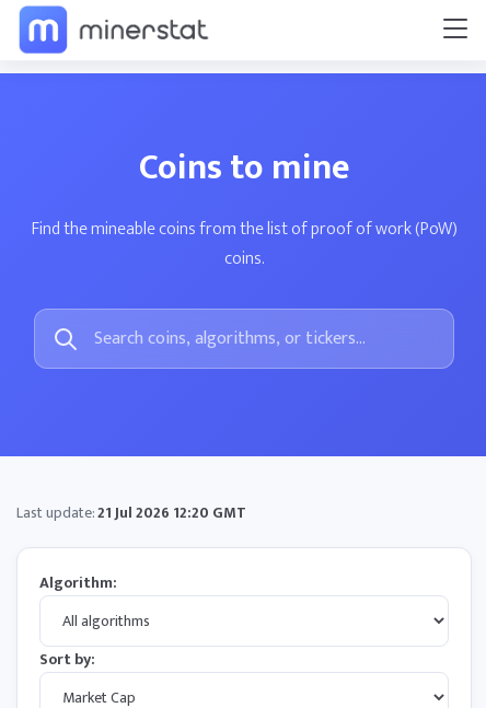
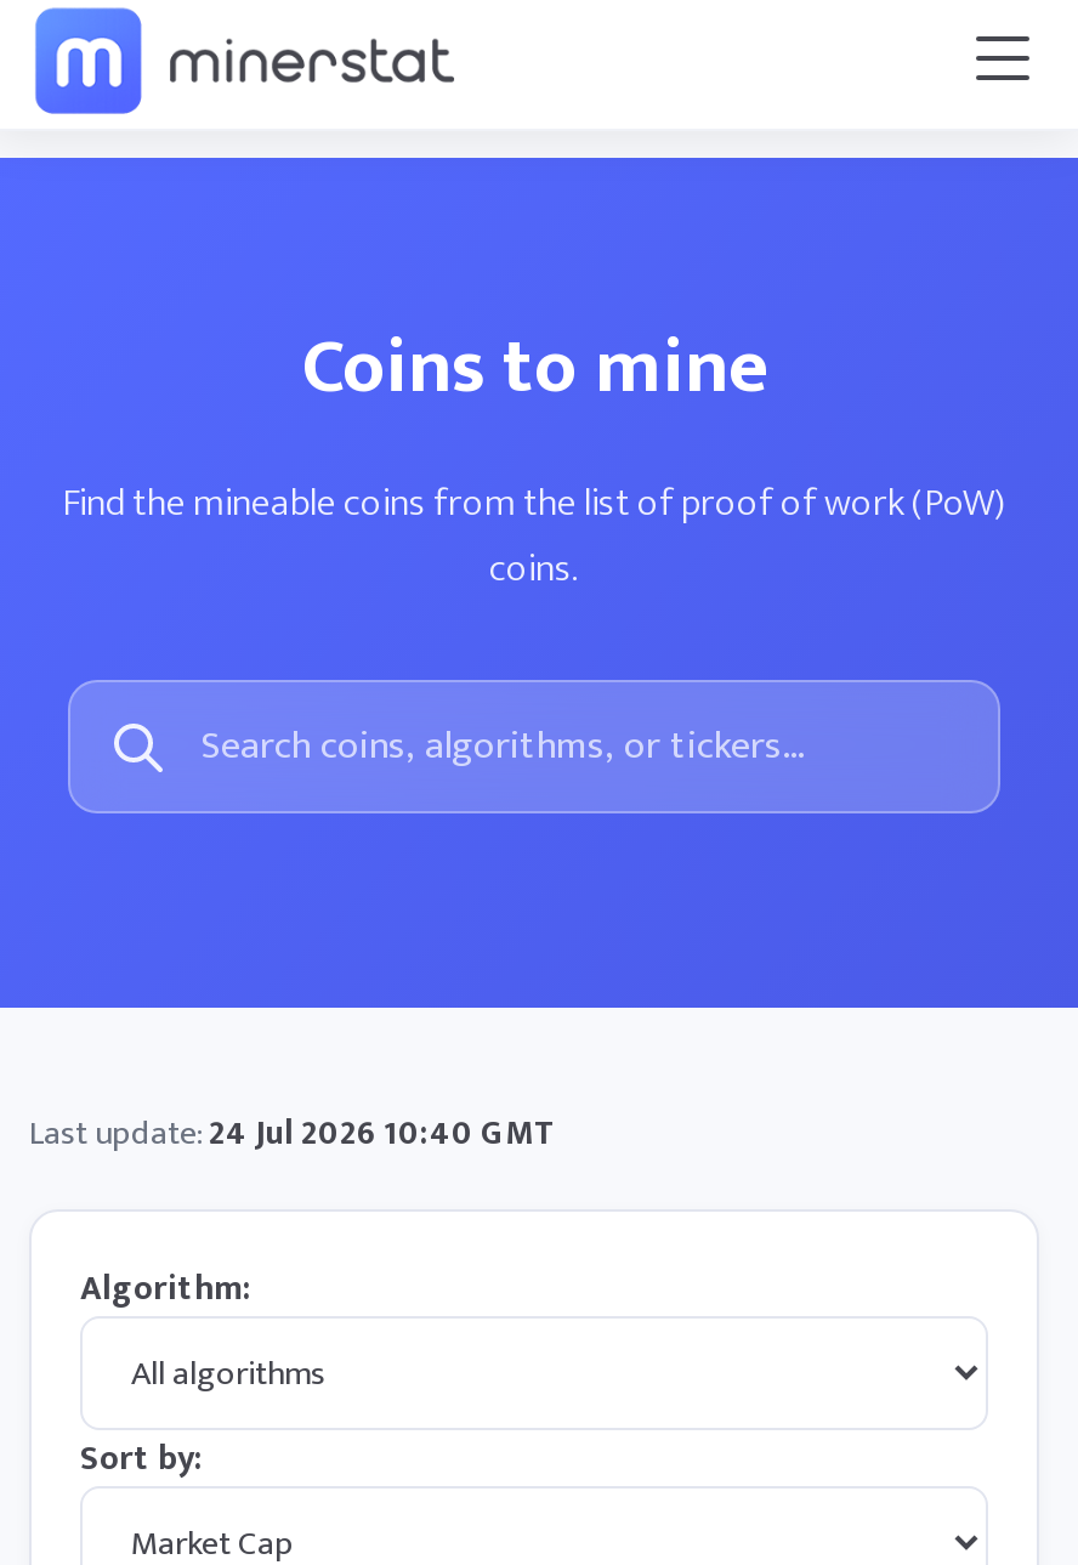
- Last update:21 Jul 2026 12:20 GMT
+ Last update:24 Jul 2026 10:40 GMT
